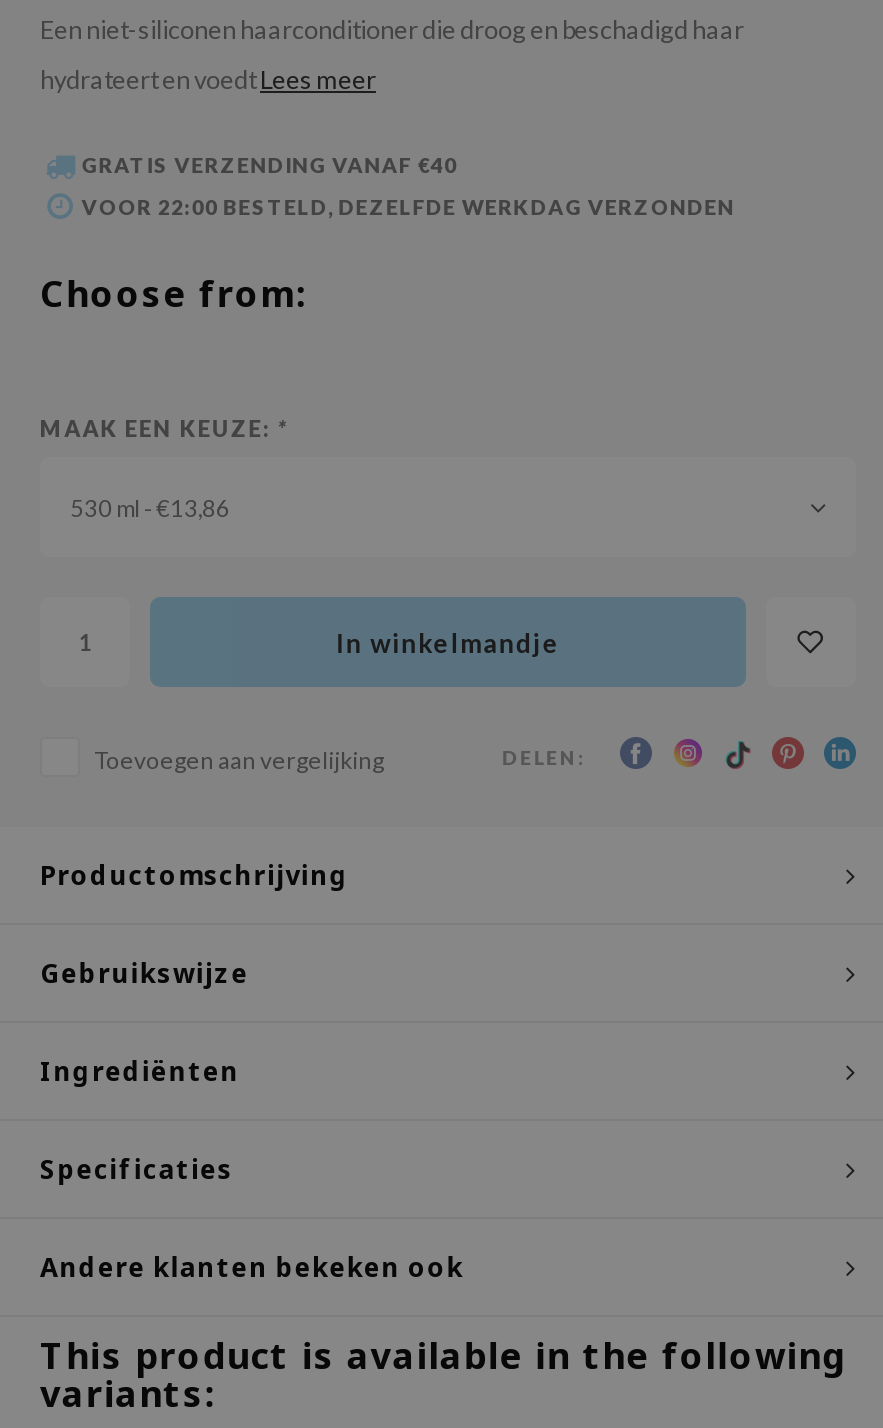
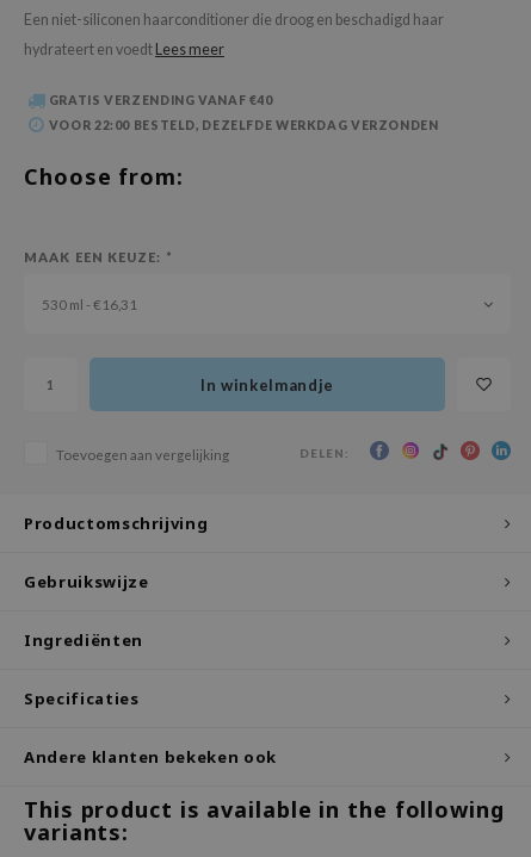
- 530 ml - €13,86
+ 530 ml - €16,31
